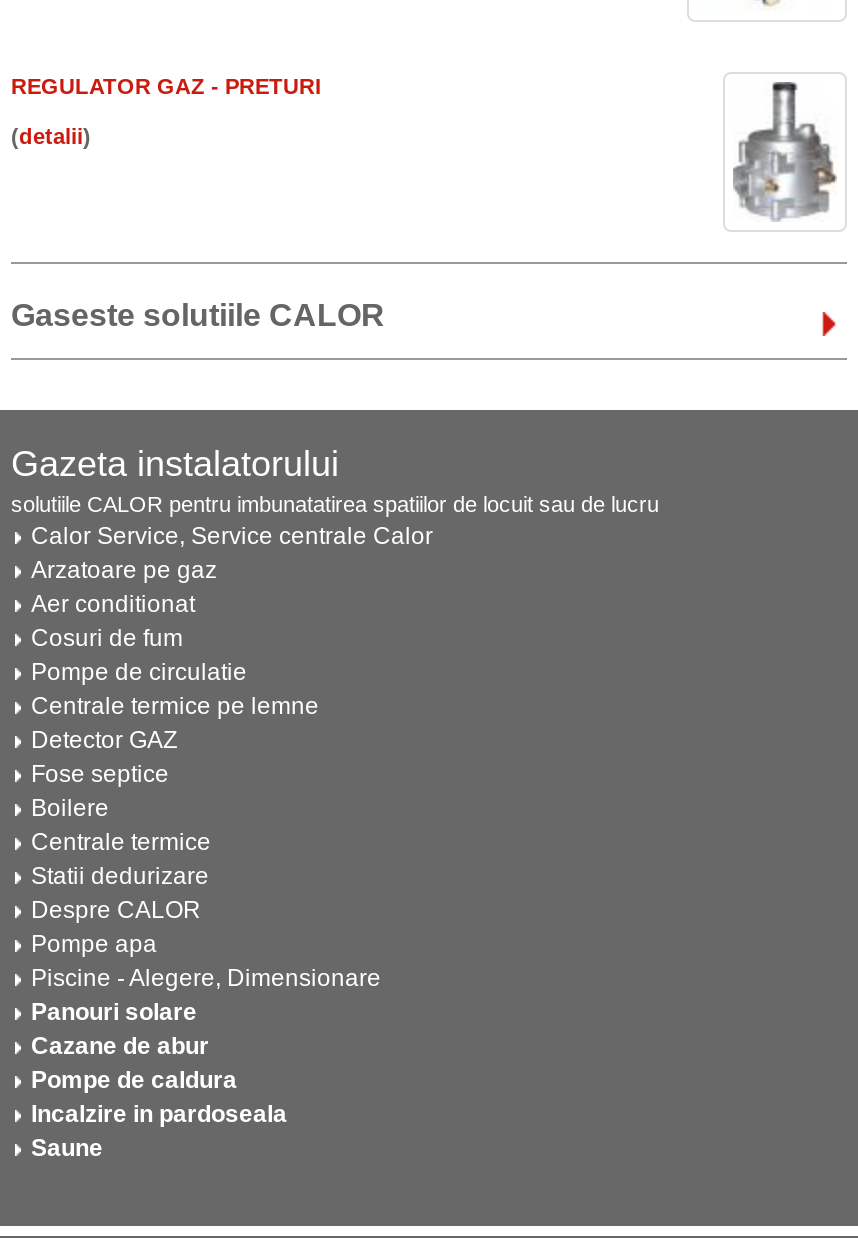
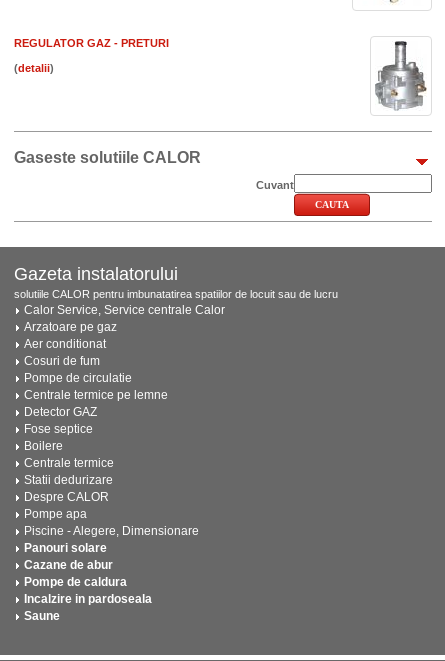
+ [image]
+ Cuvant
